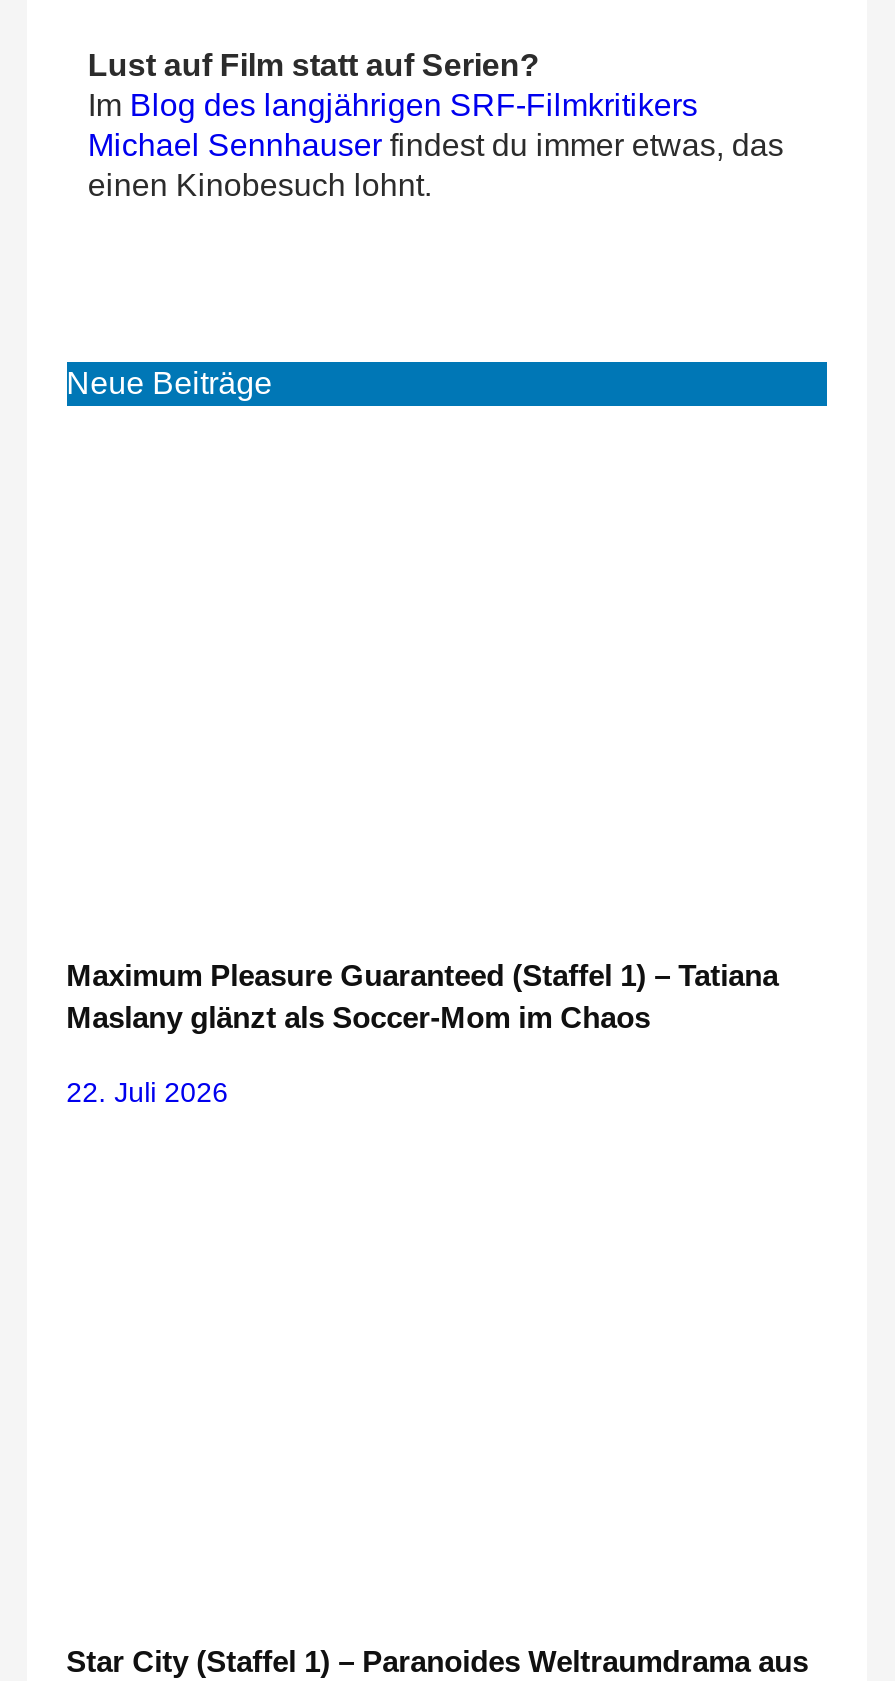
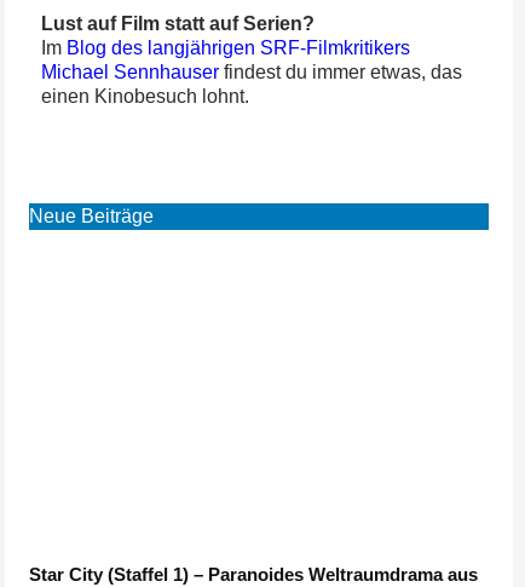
- Maximum Pleasure Guaranteed (Staffel 1) – Tatiana
- Maslany glänzt als Soccer-Mom im Chaos
- 22. Juli 2026
